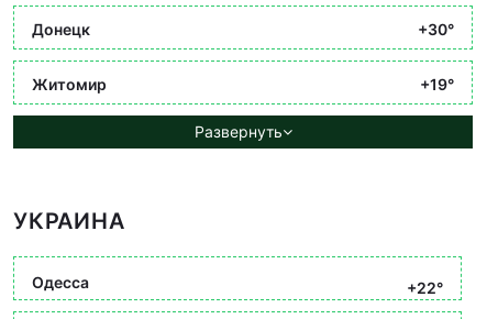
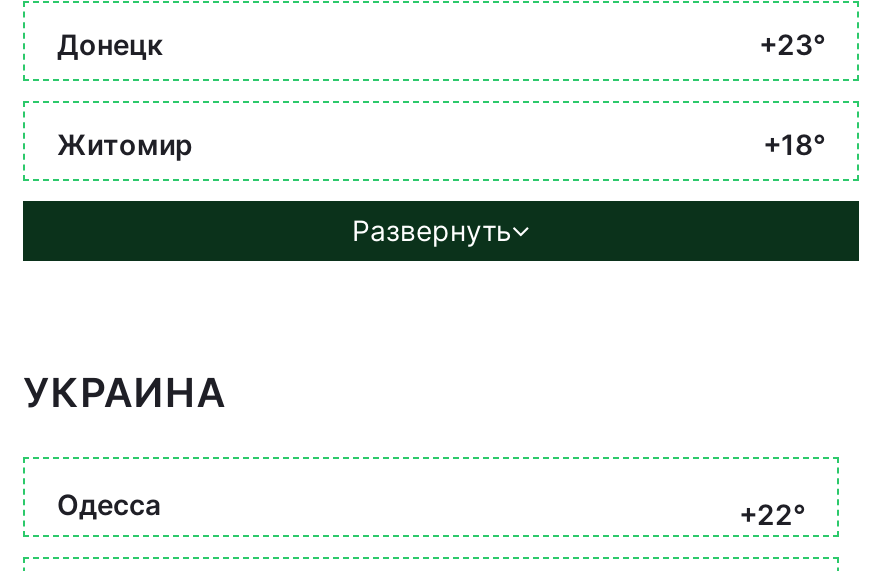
- +30°
+ +23°

- +19°
+ +18°
